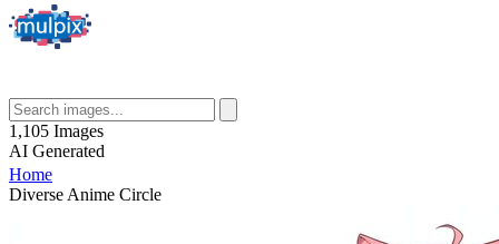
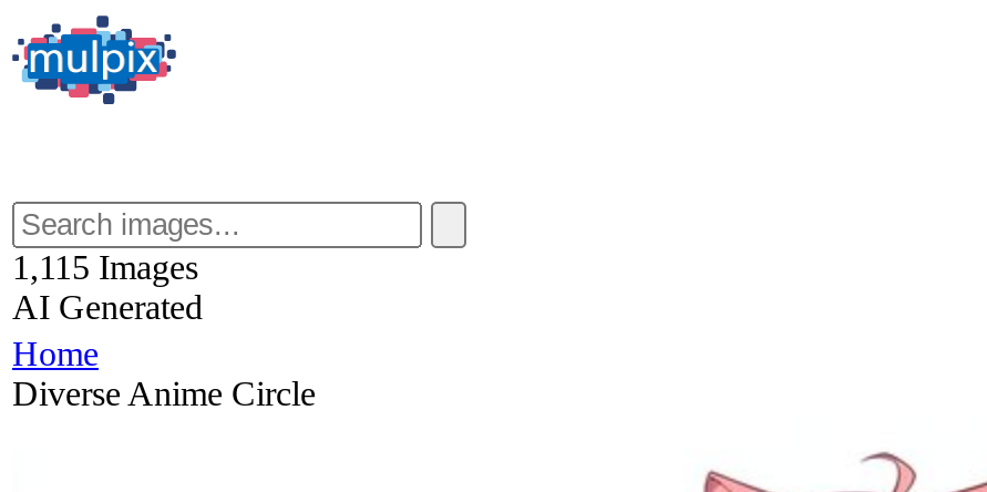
- 1,105 Images
+ 1,115 Images
